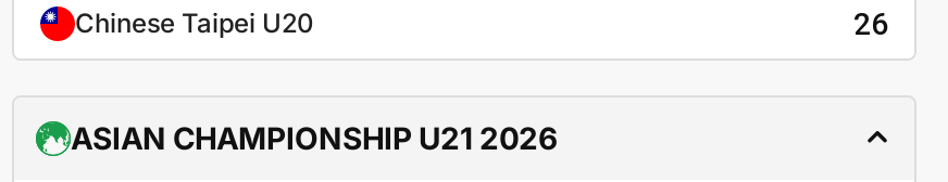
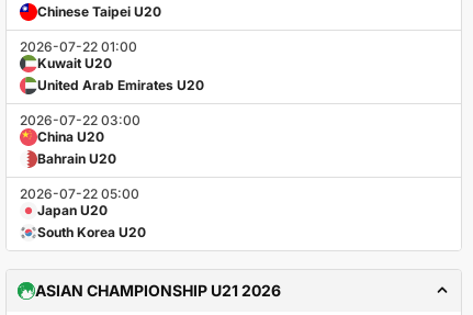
- 26
+ 2026-07-22 01:00
+ Kuwait U20
+ United Arab Emirates U20
+ 2026-07-22 03:00
+ China U20
+ Bahrain U20
+ 2026-07-22 05:00
+ Japan U20
+ South Korea U20
